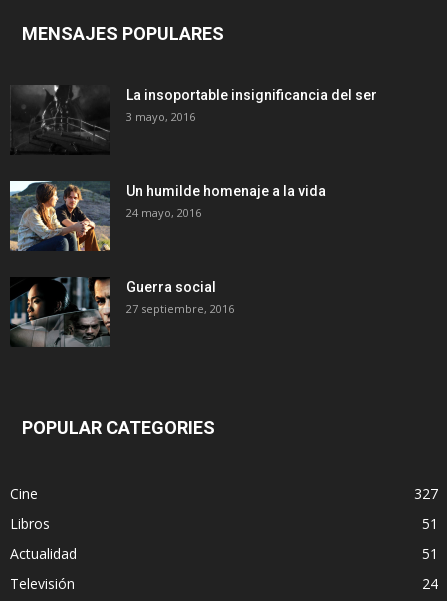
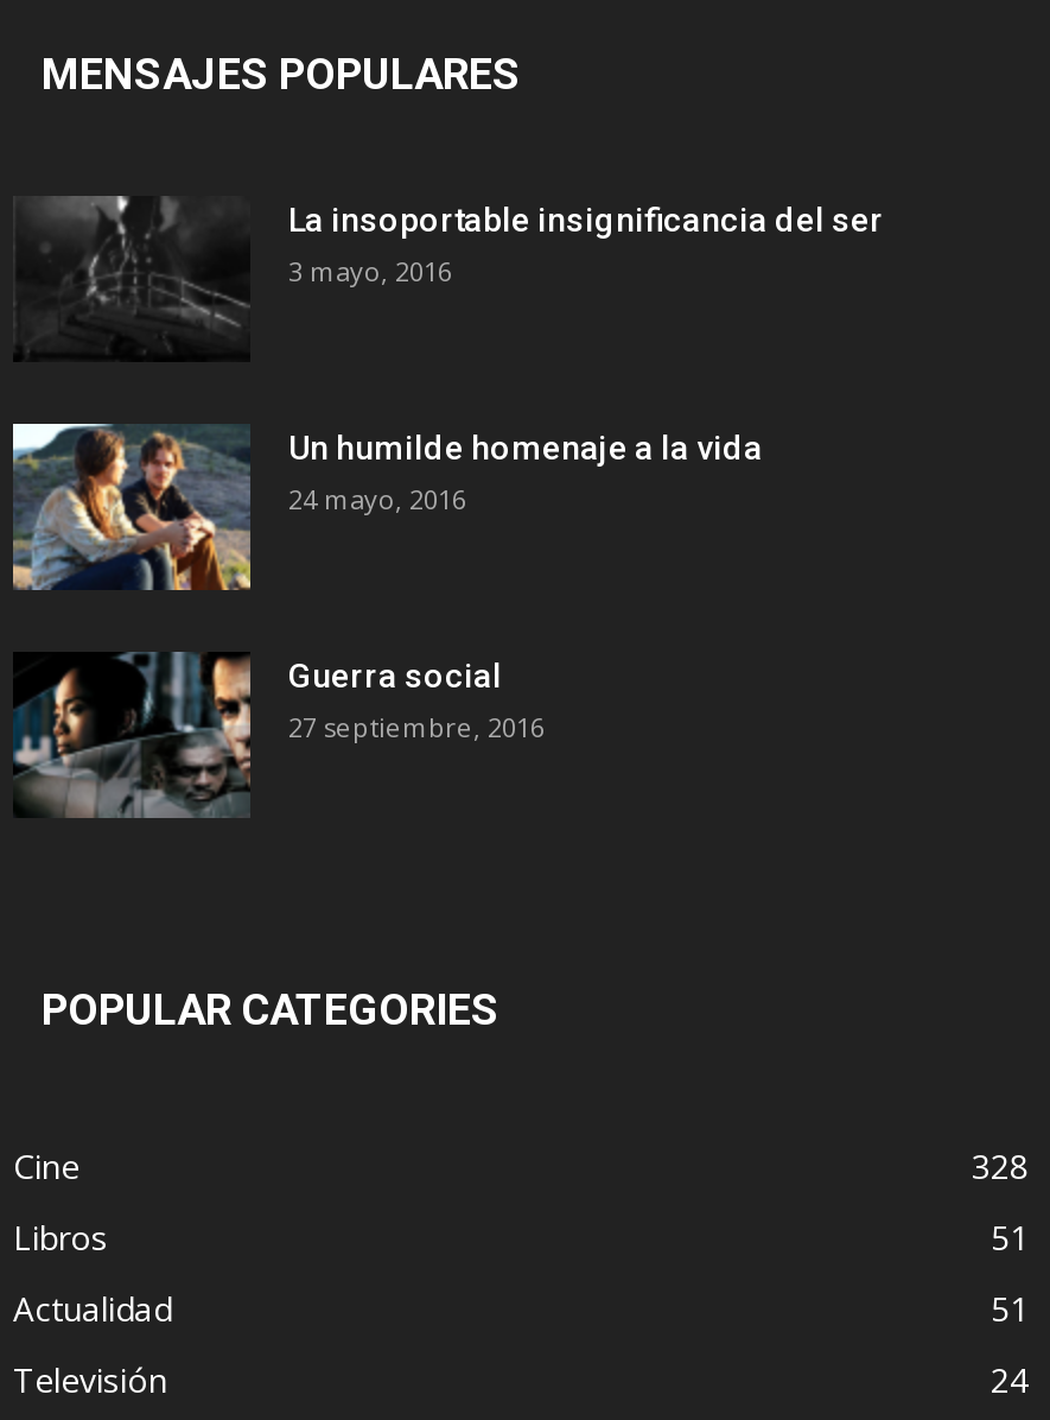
- 327
+ 328
